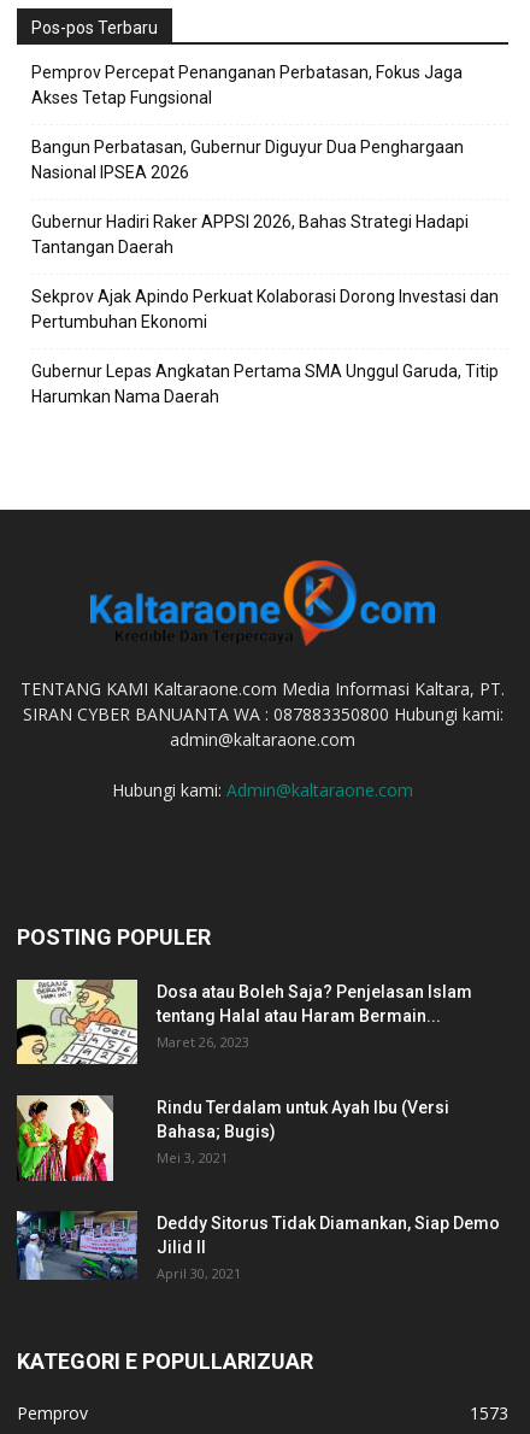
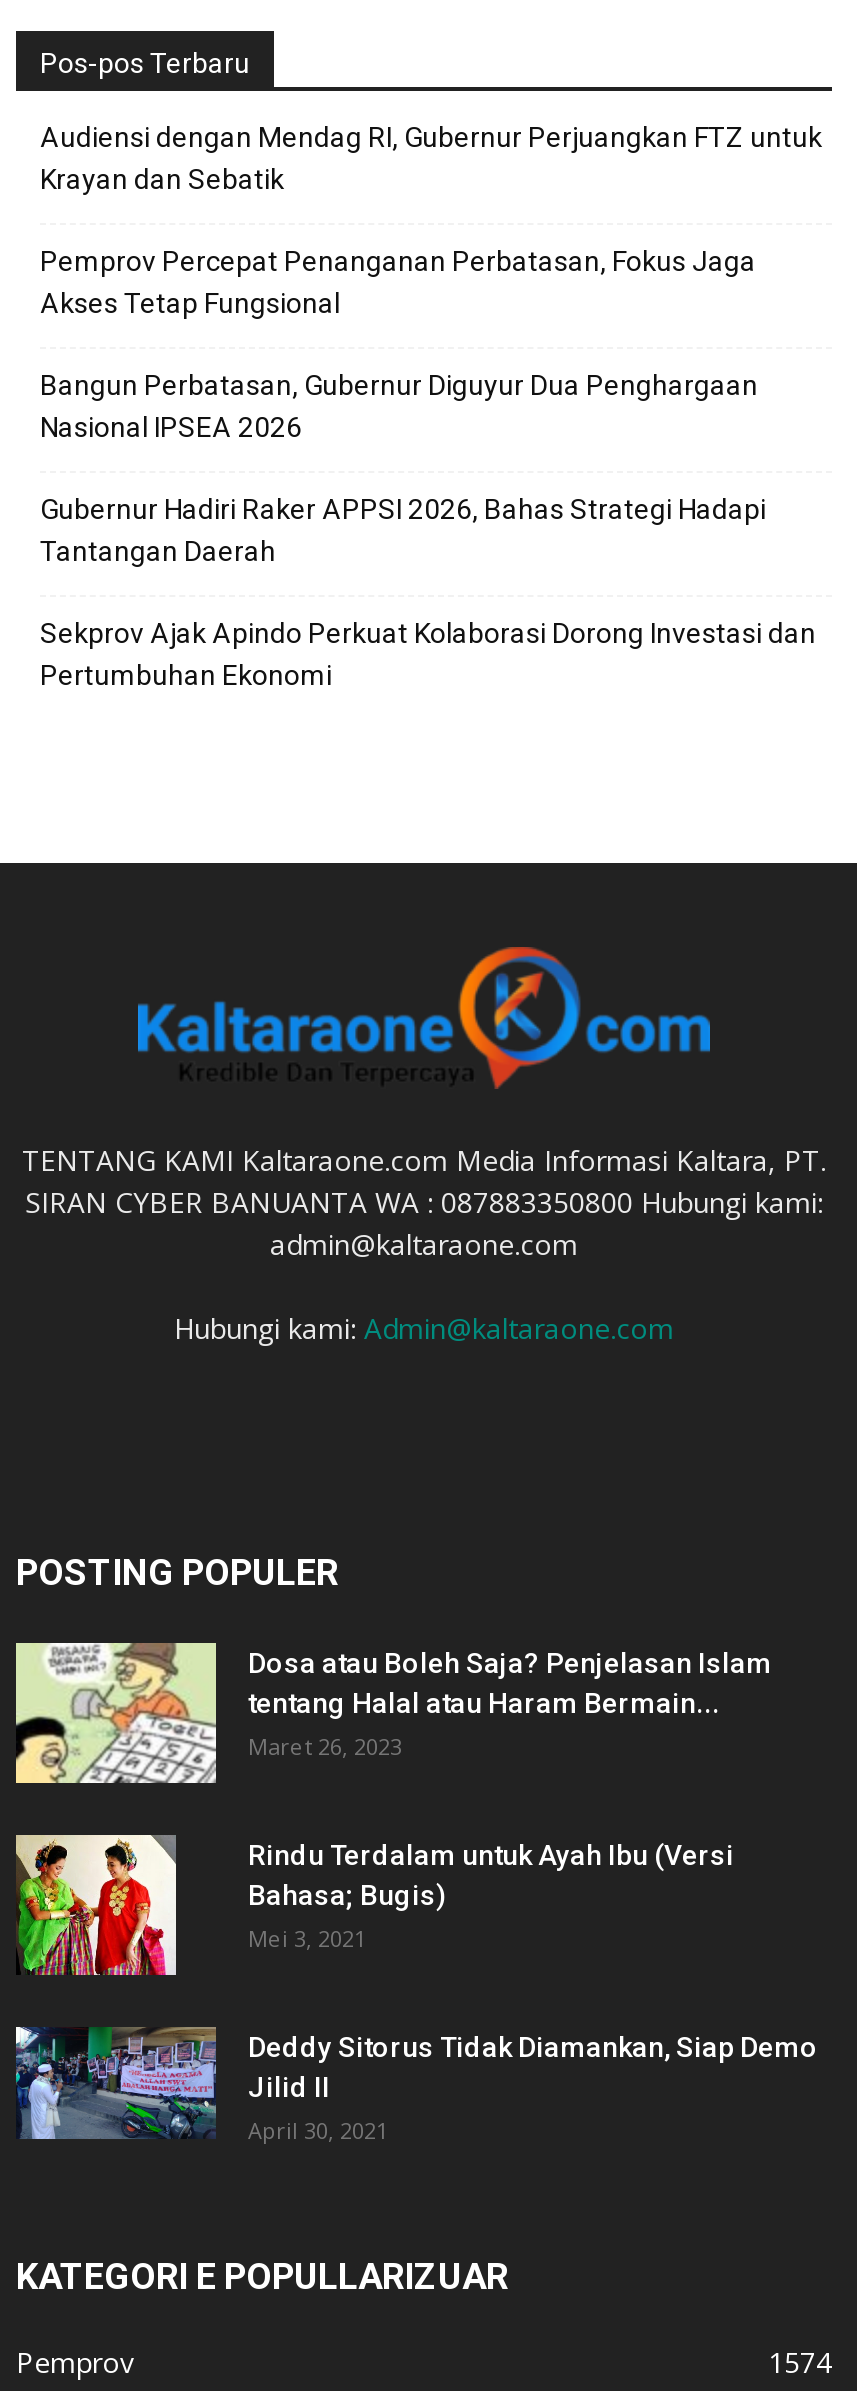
+ Audiensi dengan Mendag RI, Gubernur Perjuangkan FTZ untuk
+ Krayan dan Sebatik

moved down: Pemprov Percepat Penanganan Perbatasan, Fokus Jaga | Akses Tetap Fungsional | Bangun Perbatasan, Gubernur Diguyur Dua Penghargaan | Nasional IPSEA 2026 | Gubernur Hadiri Raker APPSI 2026, Bahas Strategi Hadapi | Tantangan Daerah | Sekprov Ajak Apindo Perkuat Kolaborasi Dorong Investasi dan | Pertumbuhan Ekonomi

- Gubernur Lepas Angkatan Pertama SMA Unggul Garuda, Titip
- Harumkan Nama Daerah

- 1573
+ 1574
